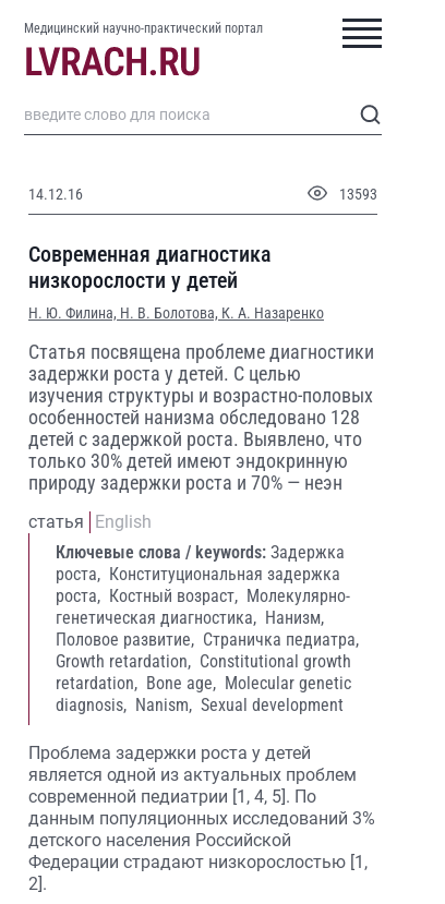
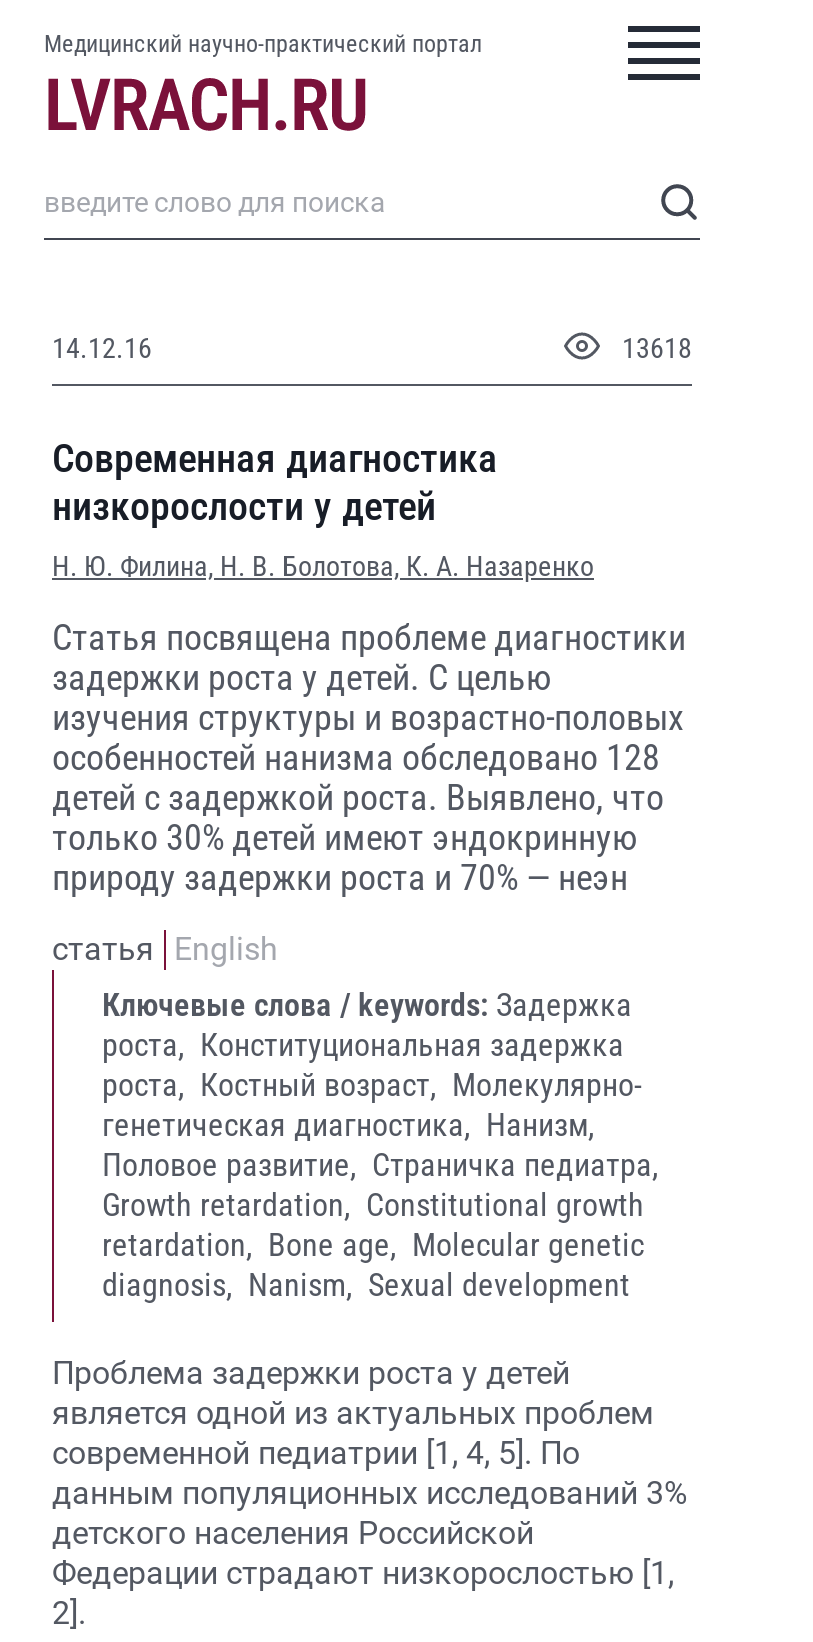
- 13593
+ 13618
